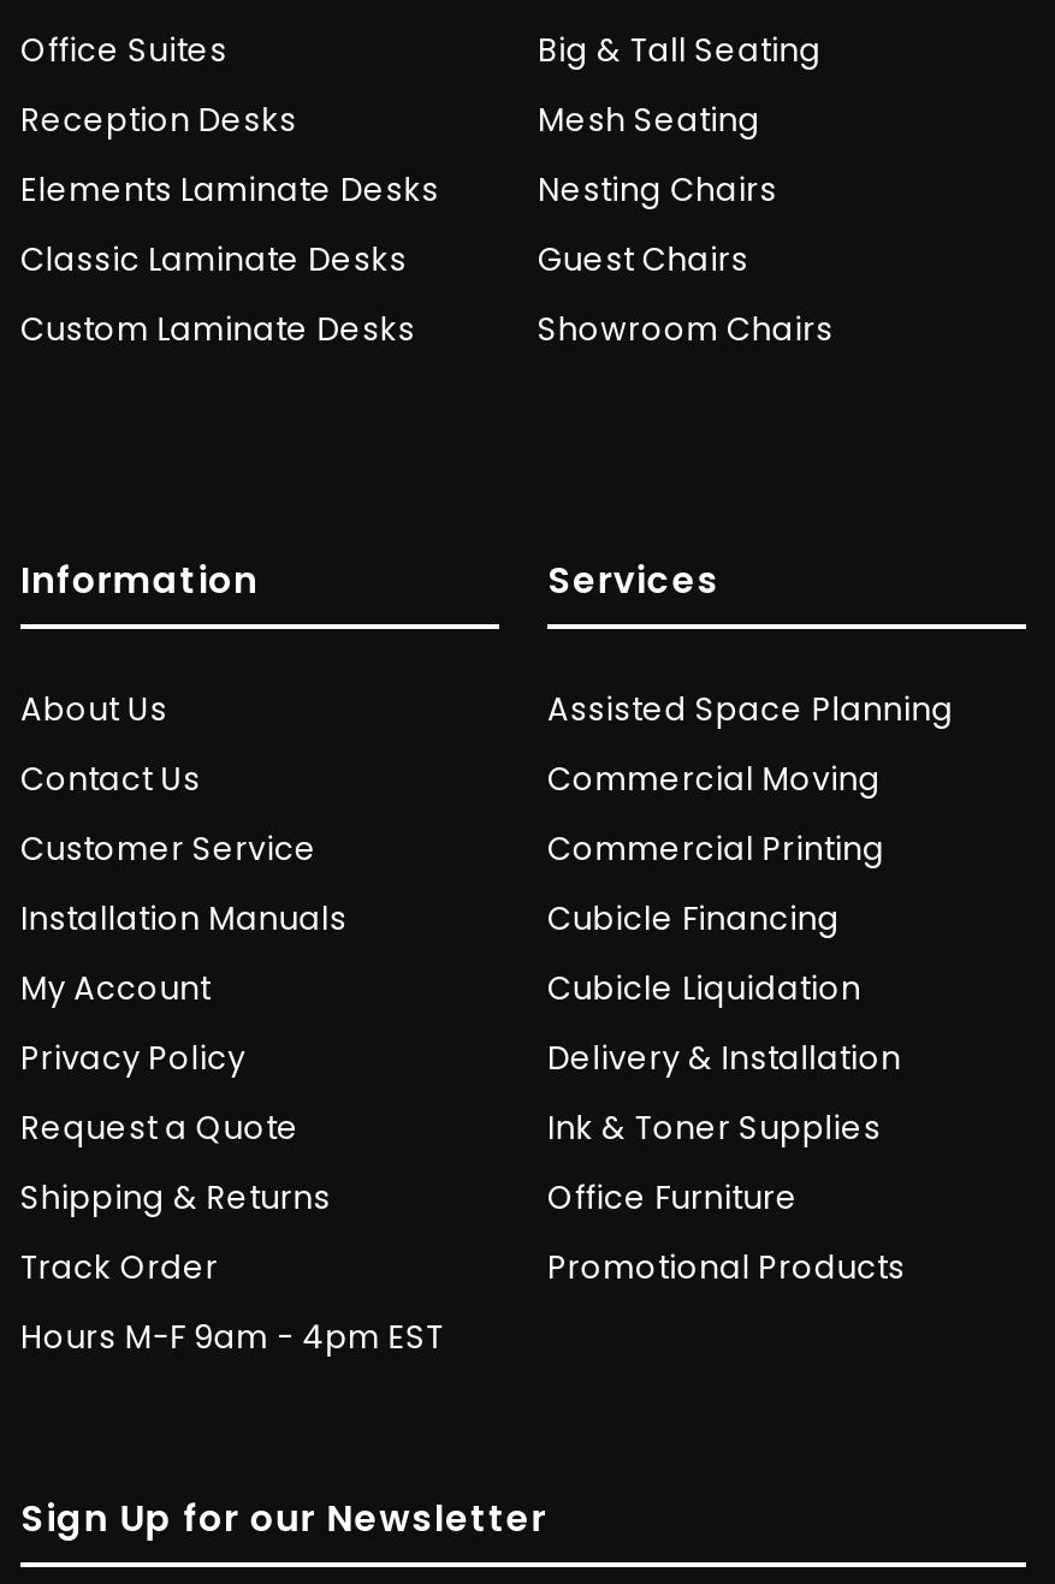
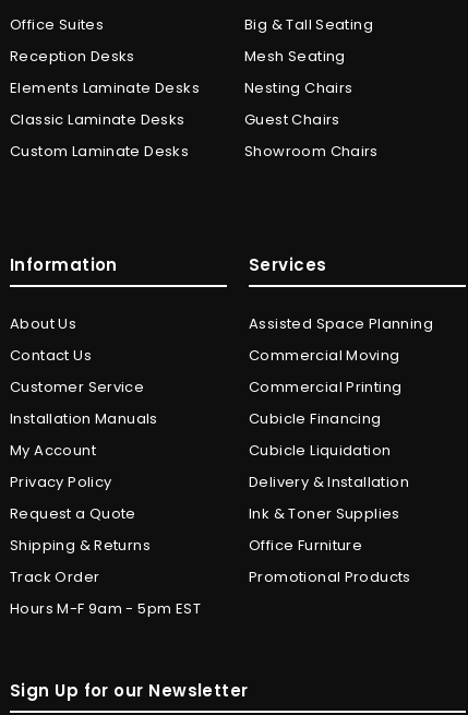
- Hours M-F 9am - 4pm EST
+ Hours M-F 9am - 5pm EST
